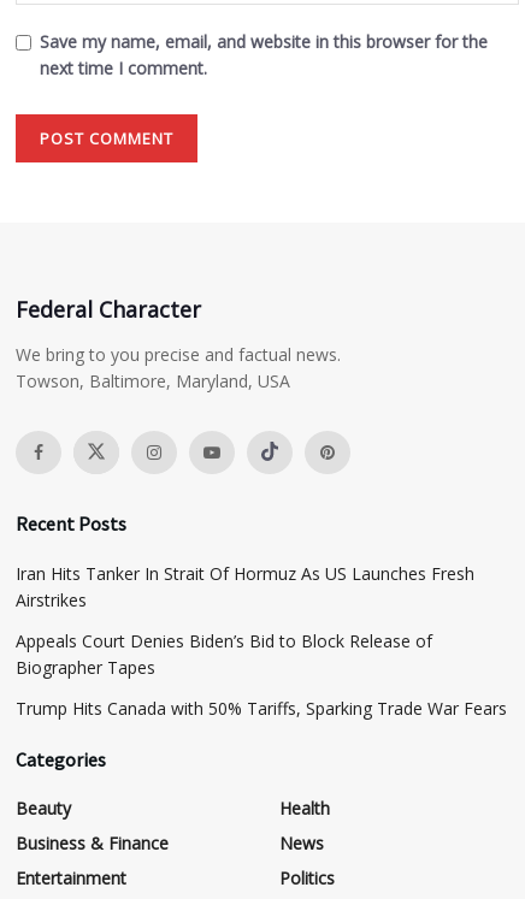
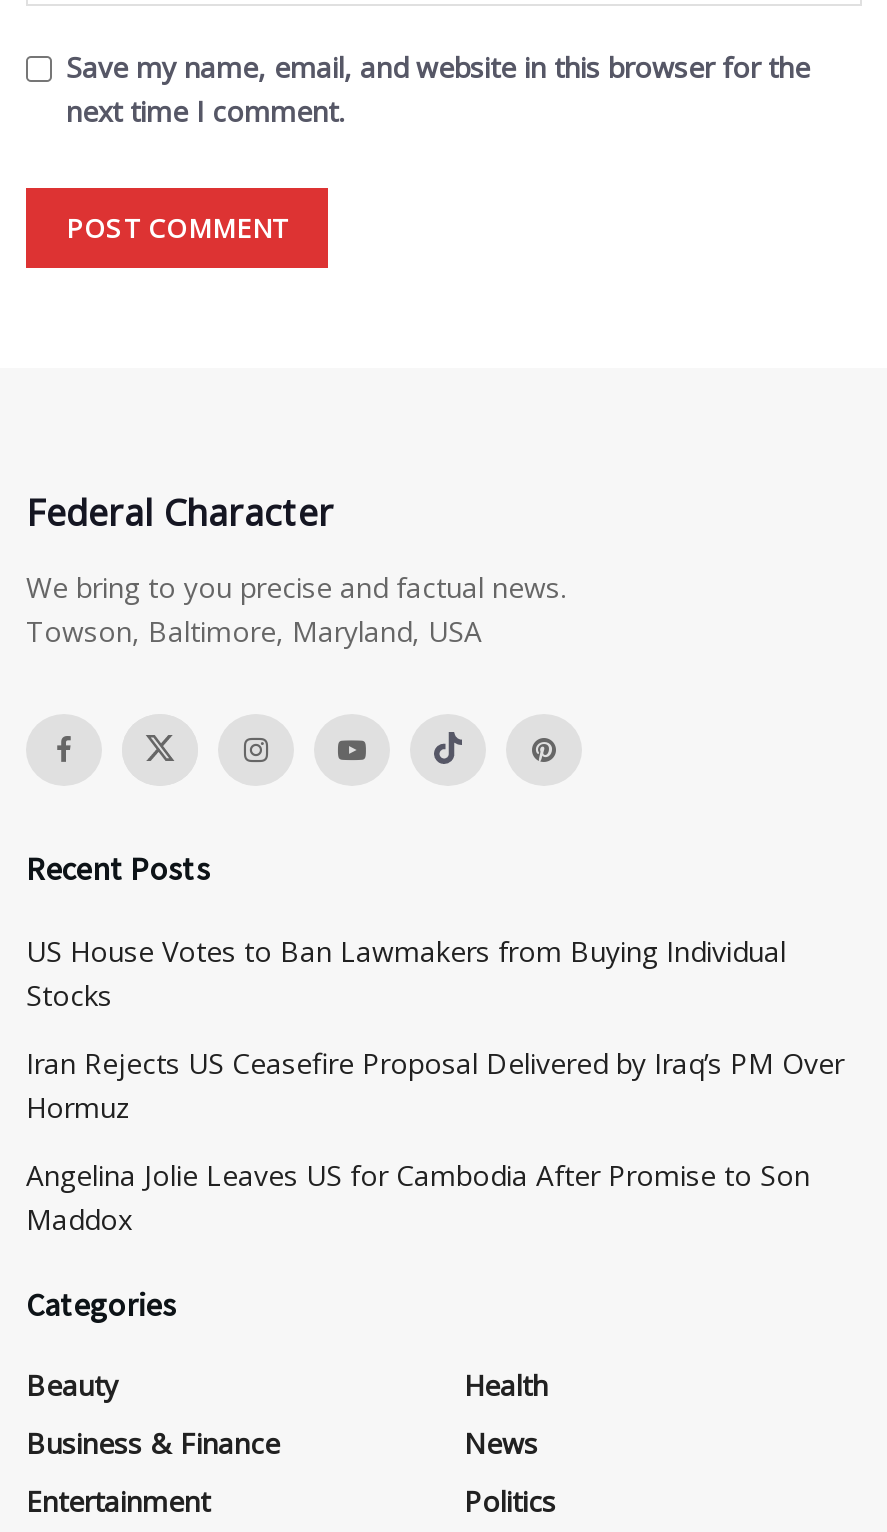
- Iran Hits Tanker In Strait Of Hormuz As US Launches Fresh
- Airstrikes
+ US House Votes to Ban Lawmakers from Buying Individual
+ Stocks

- Appeals Court Denies Biden’s Bid to Block Release of
- Biographer Tapes
+ Iran Rejects US Ceasefire Proposal Delivered by Iraq’s PM Over
+ Hormuz

- Trump Hits Canada with 50% Tariffs, Sparking Trade War Fears
+ Angelina Jolie Leaves US for Cambodia After Promise to Son
+ Maddox
